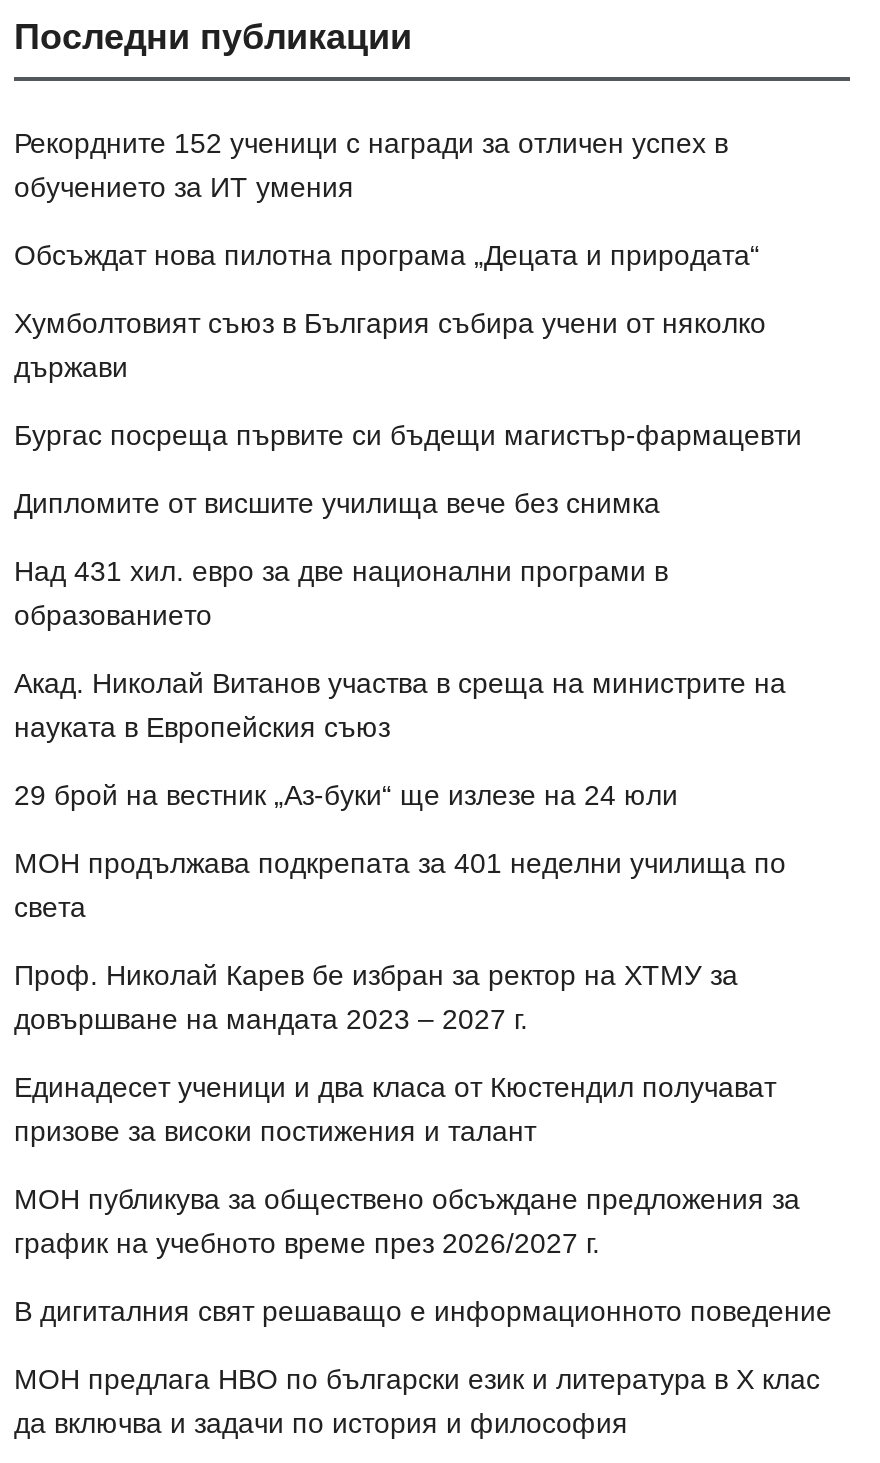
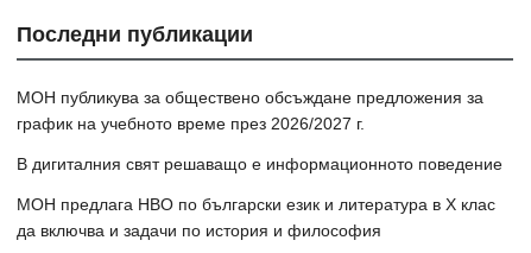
- Рекордните 152 ученици с награди за отличен успех в
- обучението за ИТ умения
- Обсъждат нова пилотна програма „Децата и природата“
- Хумболтовият съюз в България събира учени от няколко
- държави
- Бургас посреща първите си бъдещи магистър-фармацевти
- Дипломите от висшите училища вече без снимка
- Над 431 хил. евро за две национални програми в
- образованието
- Акад. Николай Витанов участва в среща на министрите на
- науката в Европейския съюз
- 29 брой на вестник „Аз-буки“ ще излезе на 24 юли
- МОН продължава подкрепата за 401 неделни училища по
- света
- Проф. Николай Карев бе избран за ректор на ХТМУ за
- довършване на мандата 2023 – 2027 г.
- Единадесет ученици и два класа от Кюстендил получават
- призове за високи постижения и талант
